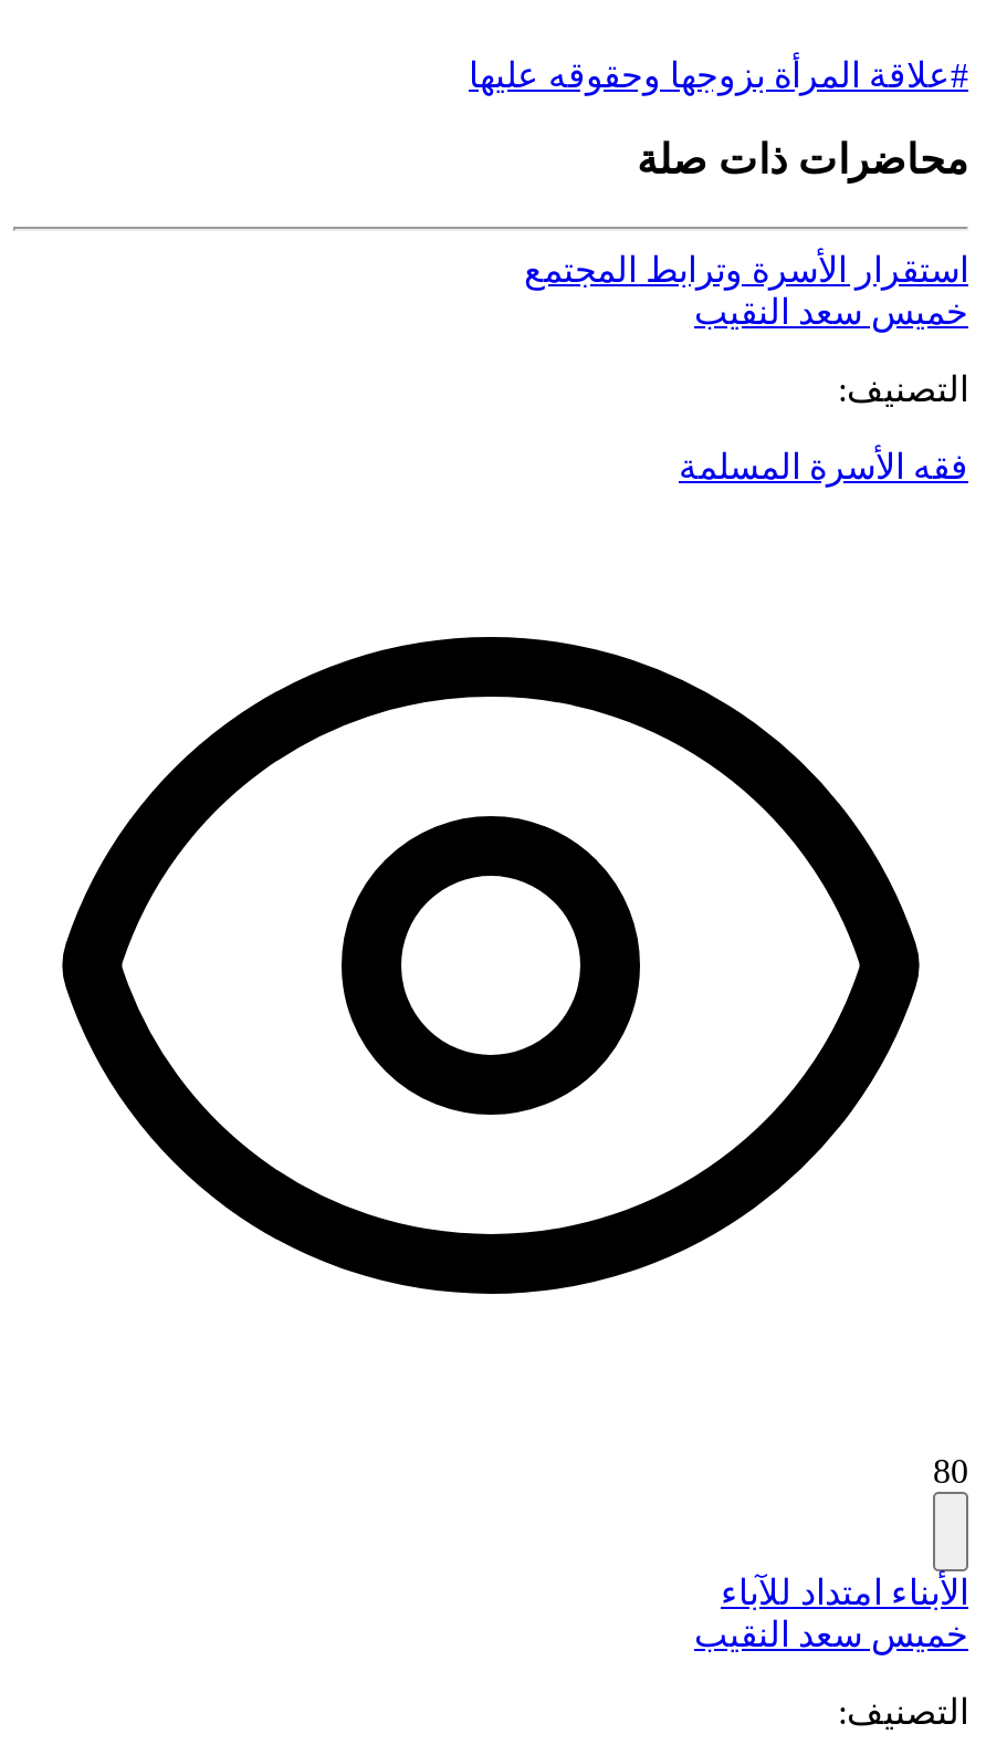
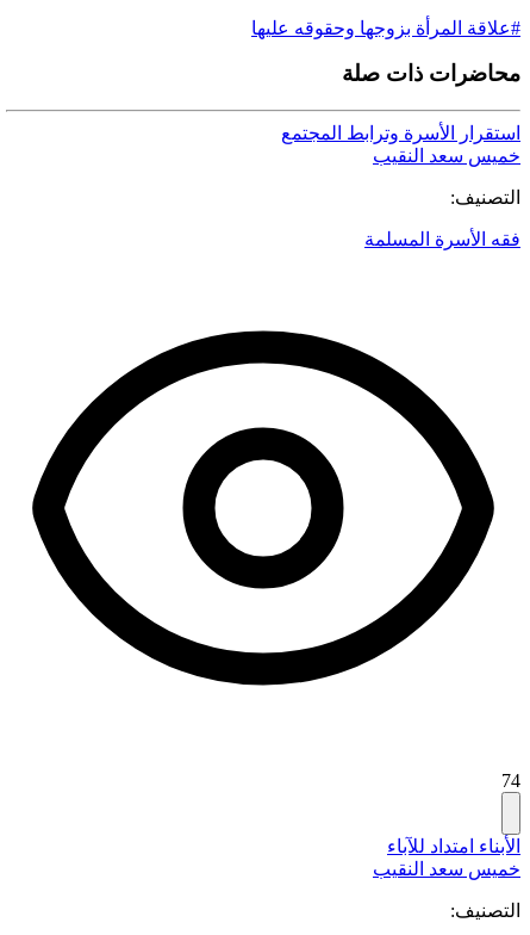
- 80
+ 74
